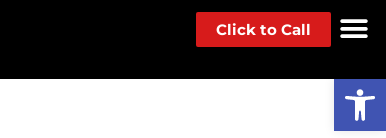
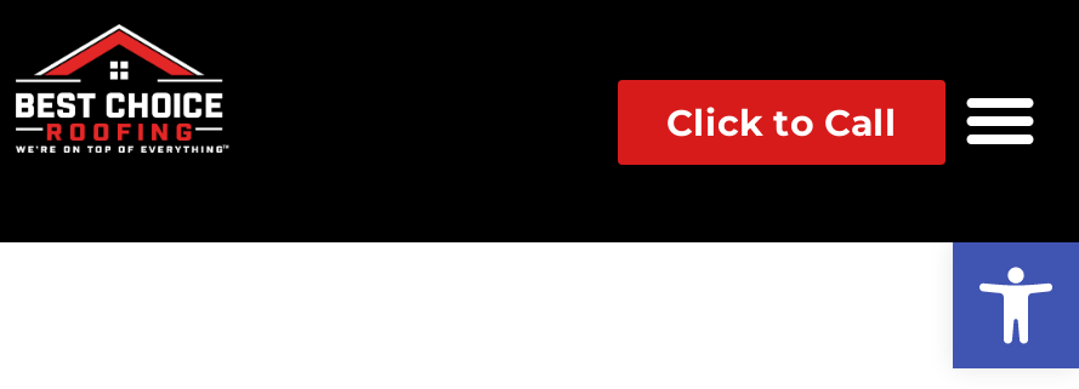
+ [image]
